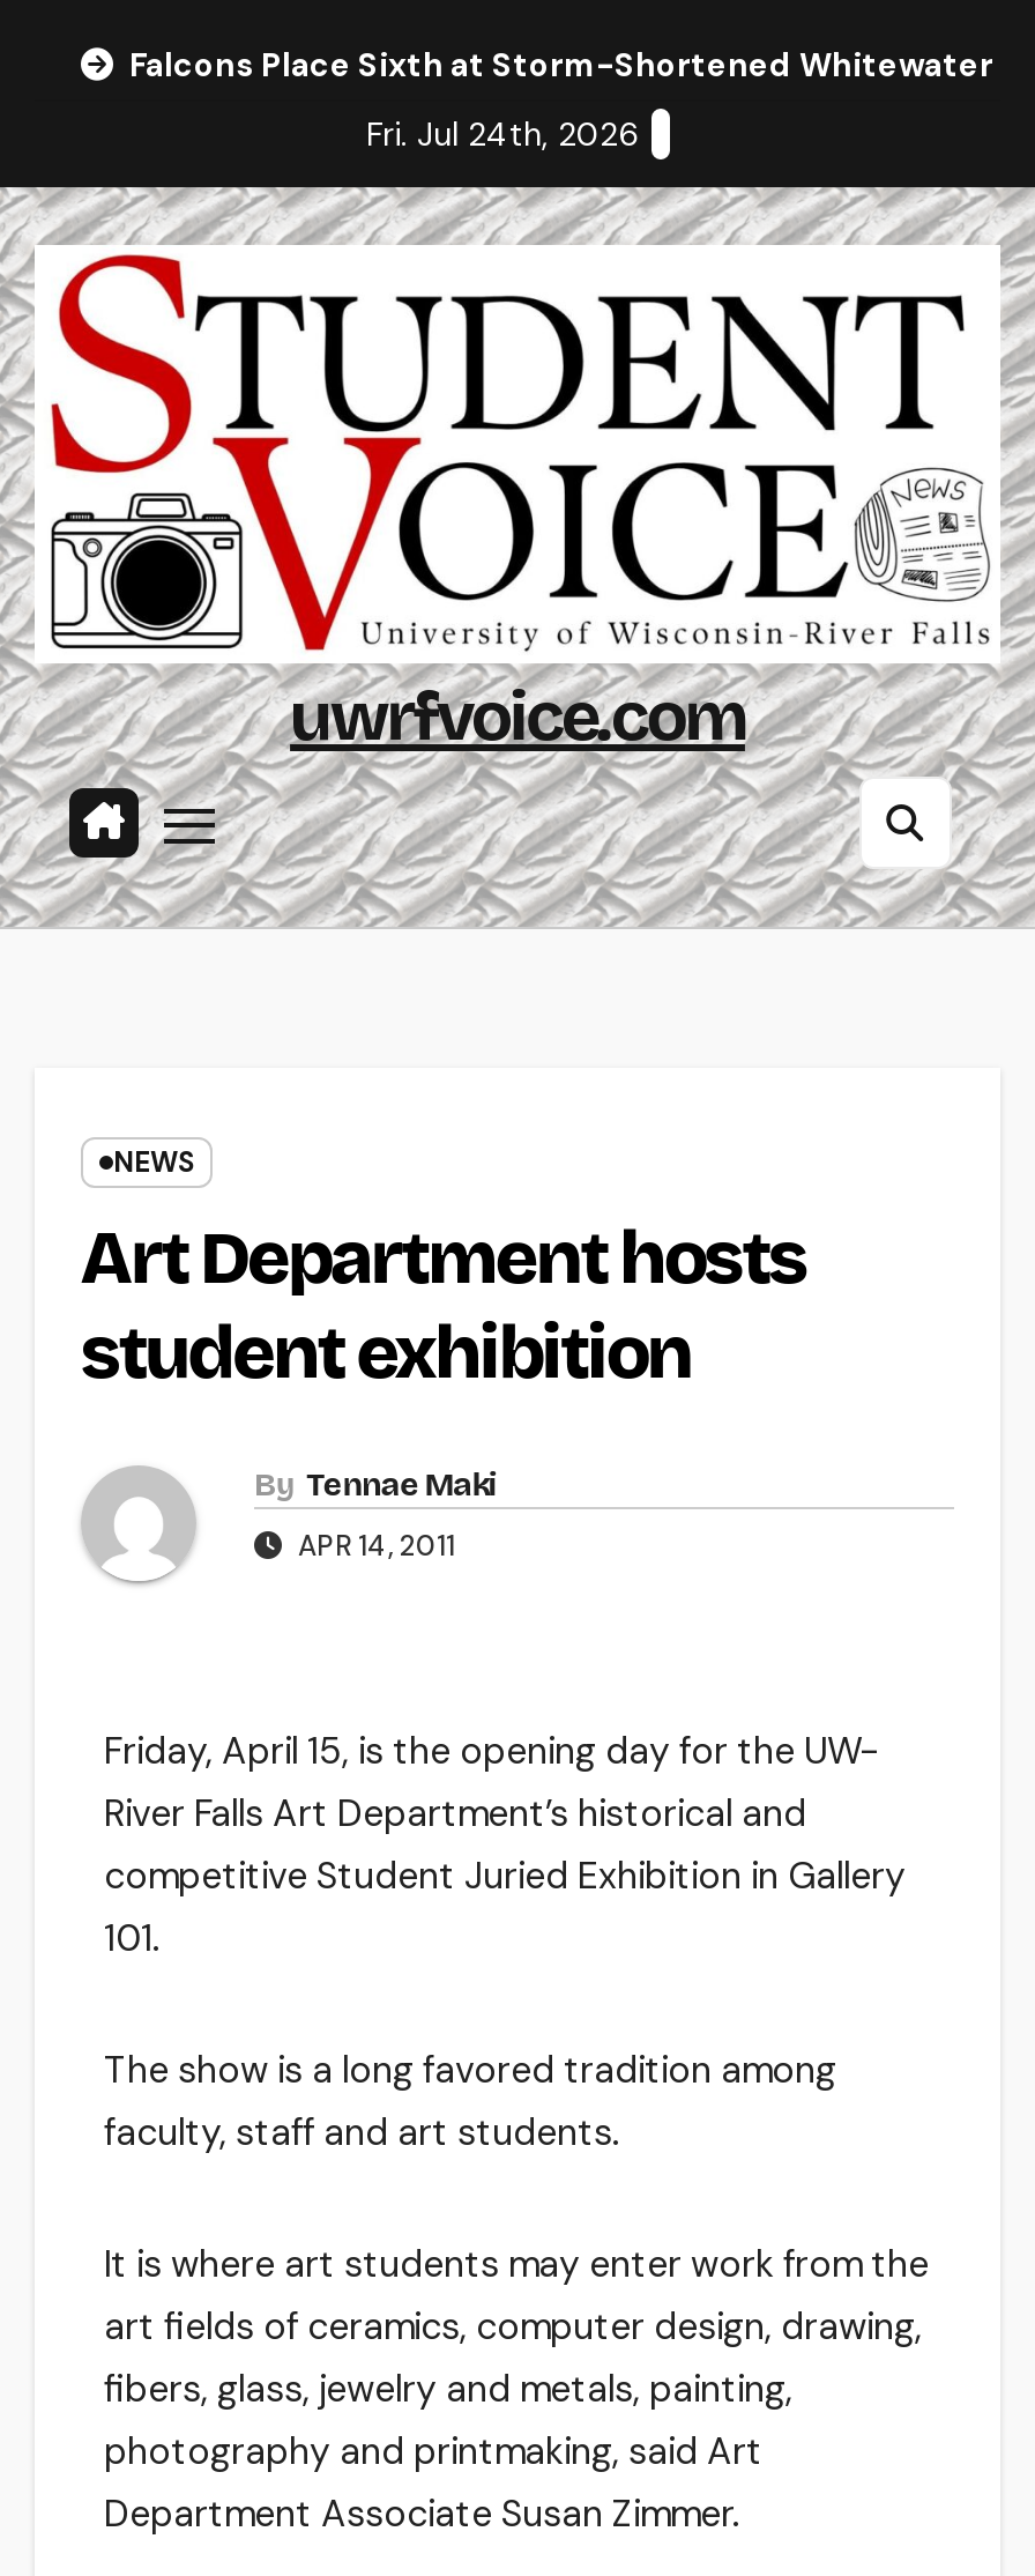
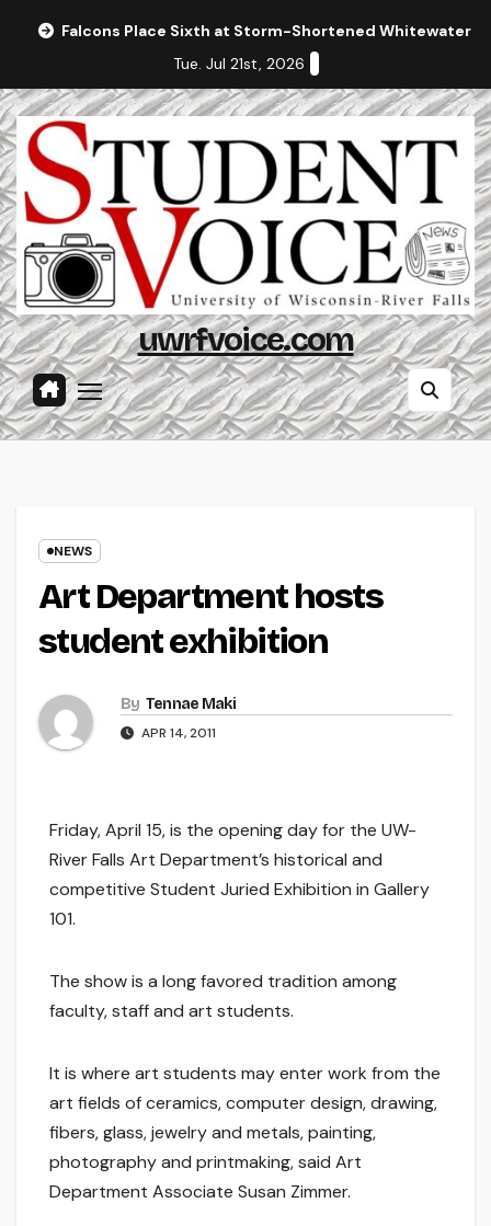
- Fri. Jul 24th, 2026
+ Tue. Jul 21st, 2026
